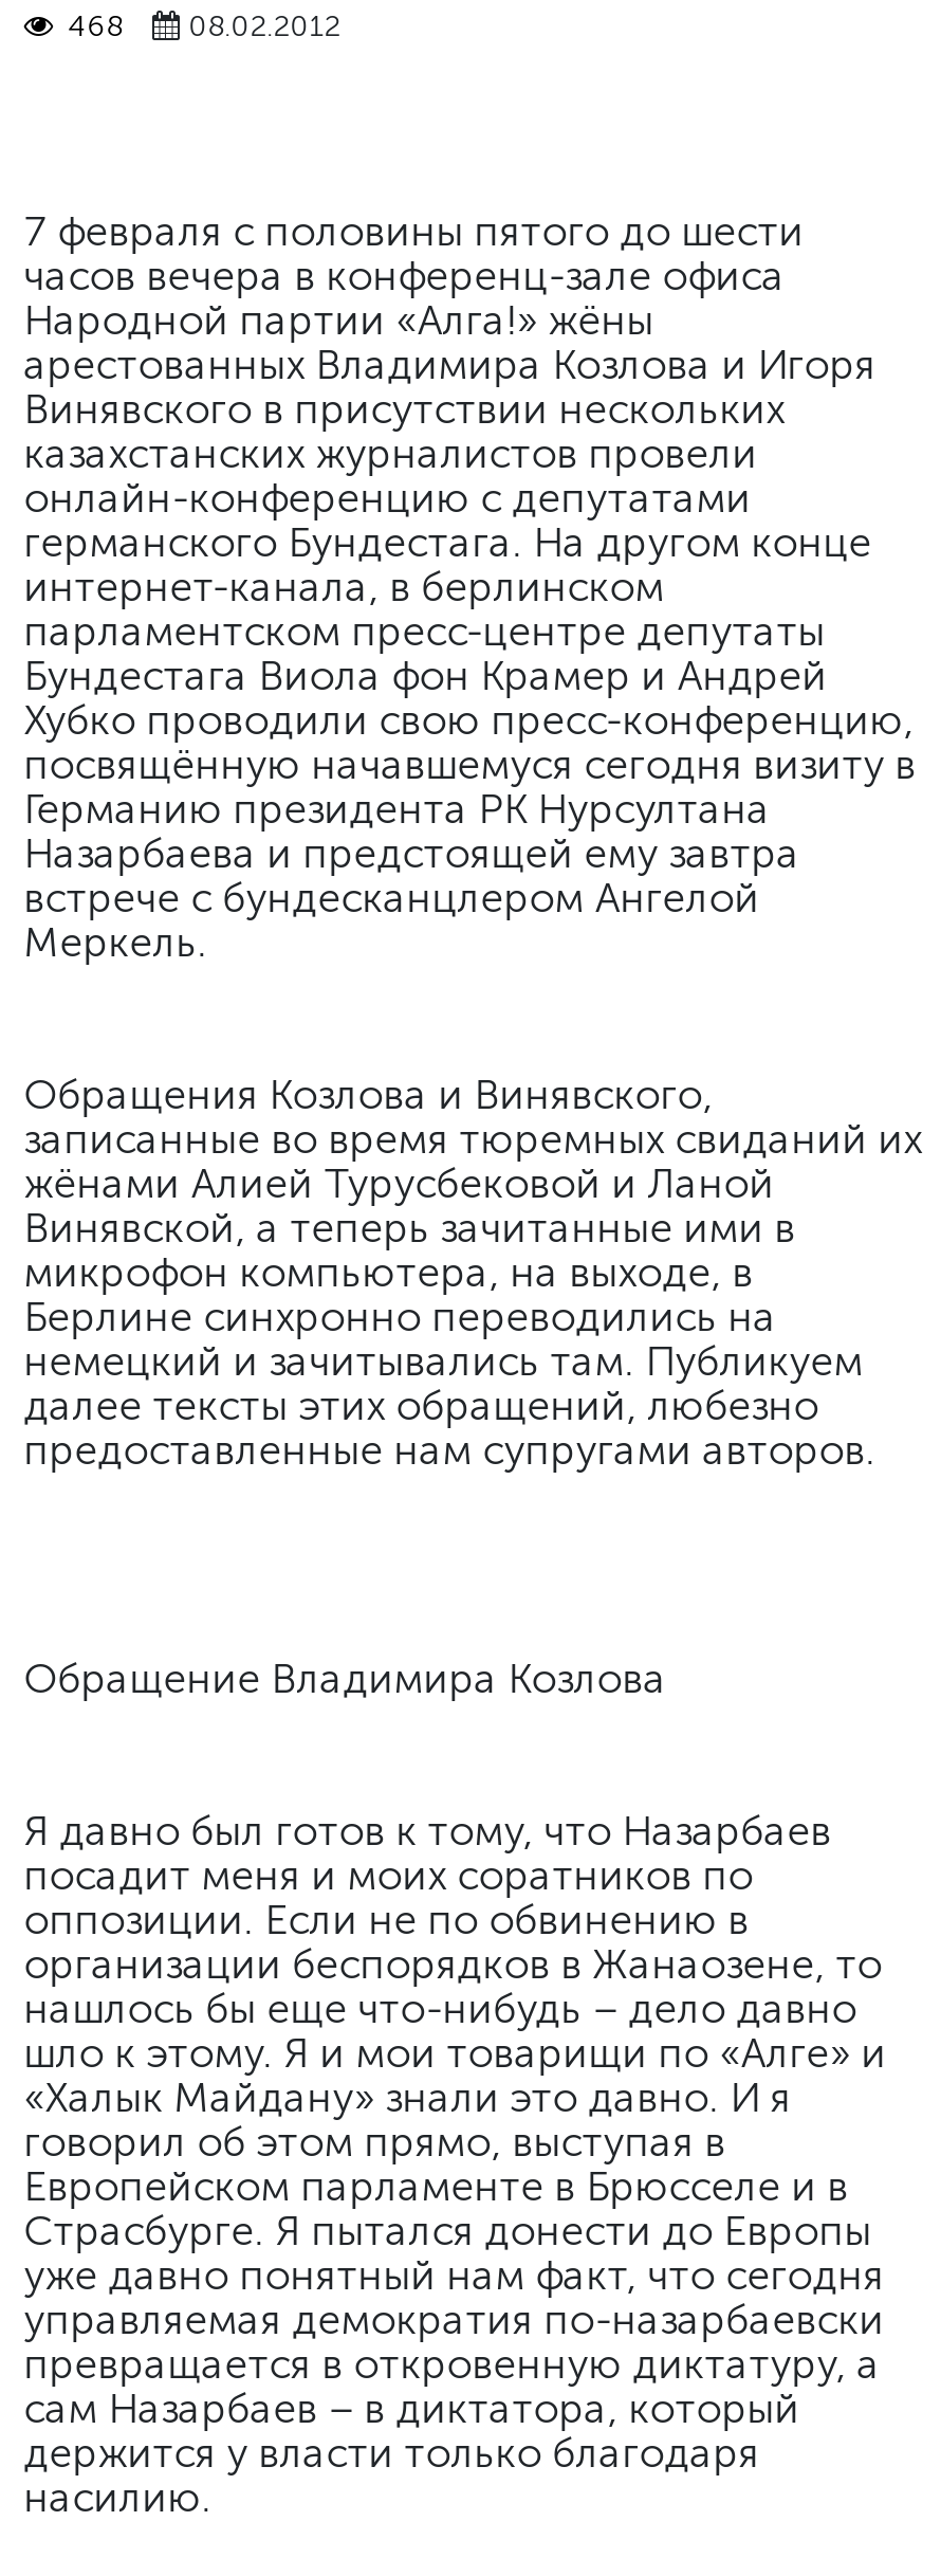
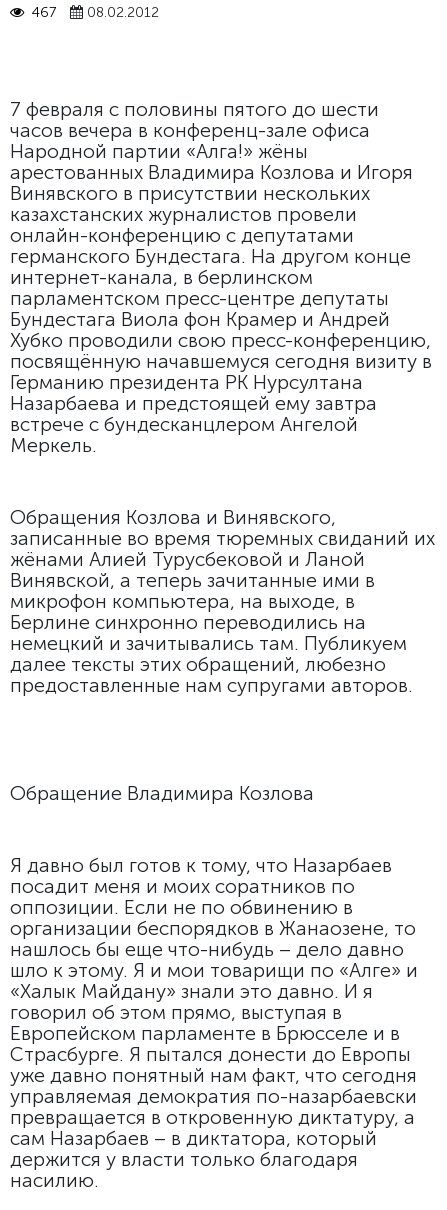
- 468 08.02.2012
+ 467 08.02.2012
